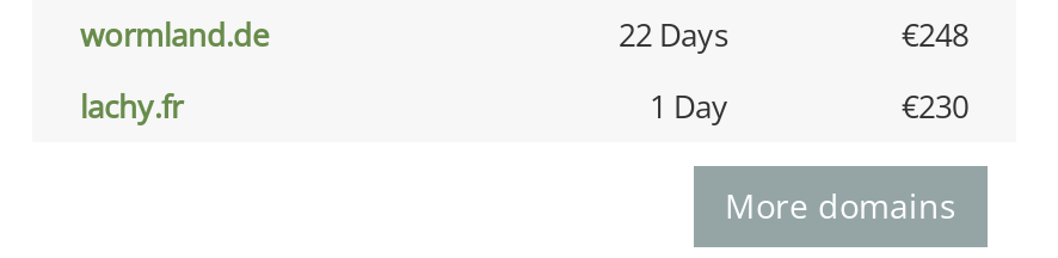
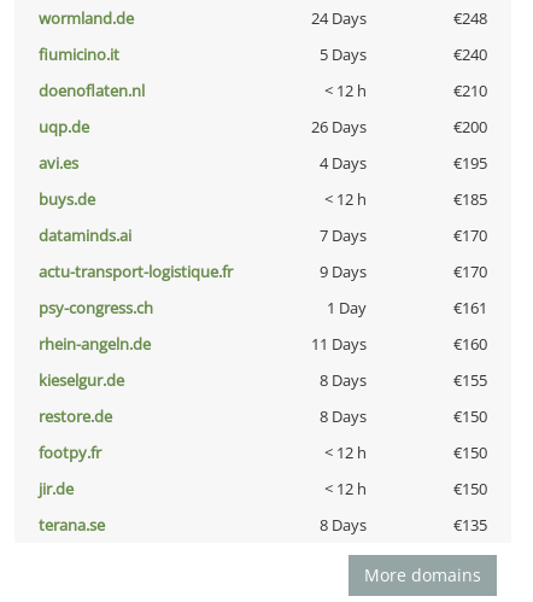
- 22 Days
+ 24 Days

- lachy.fr
+ fiumicino.it
+ 5 Days
+ €240
+ doenoflaten.nl
+ < 12 h
+ €210
+ uqp.de
+ 26 Days
+ €200
+ avi.es
+ 4 Days
+ €195
+ buys.de
+ < 12 h
+ €185
+ dataminds.ai
+ 7 Days
+ €170
+ actu-transport-logistique.fr
+ 9 Days
+ €170
+ psy-congress.ch

- €230
+ €161
+ rhein-angeln.de
+ 11 Days
+ €160
+ kieselgur.de
+ 8 Days
+ €155
+ restore.de
+ 8 Days
+ €150
+ footpy.fr
+ < 12 h
+ €150
+ jir.de
+ < 12 h
+ €150
+ terana.se
+ 8 Days
+ €135
